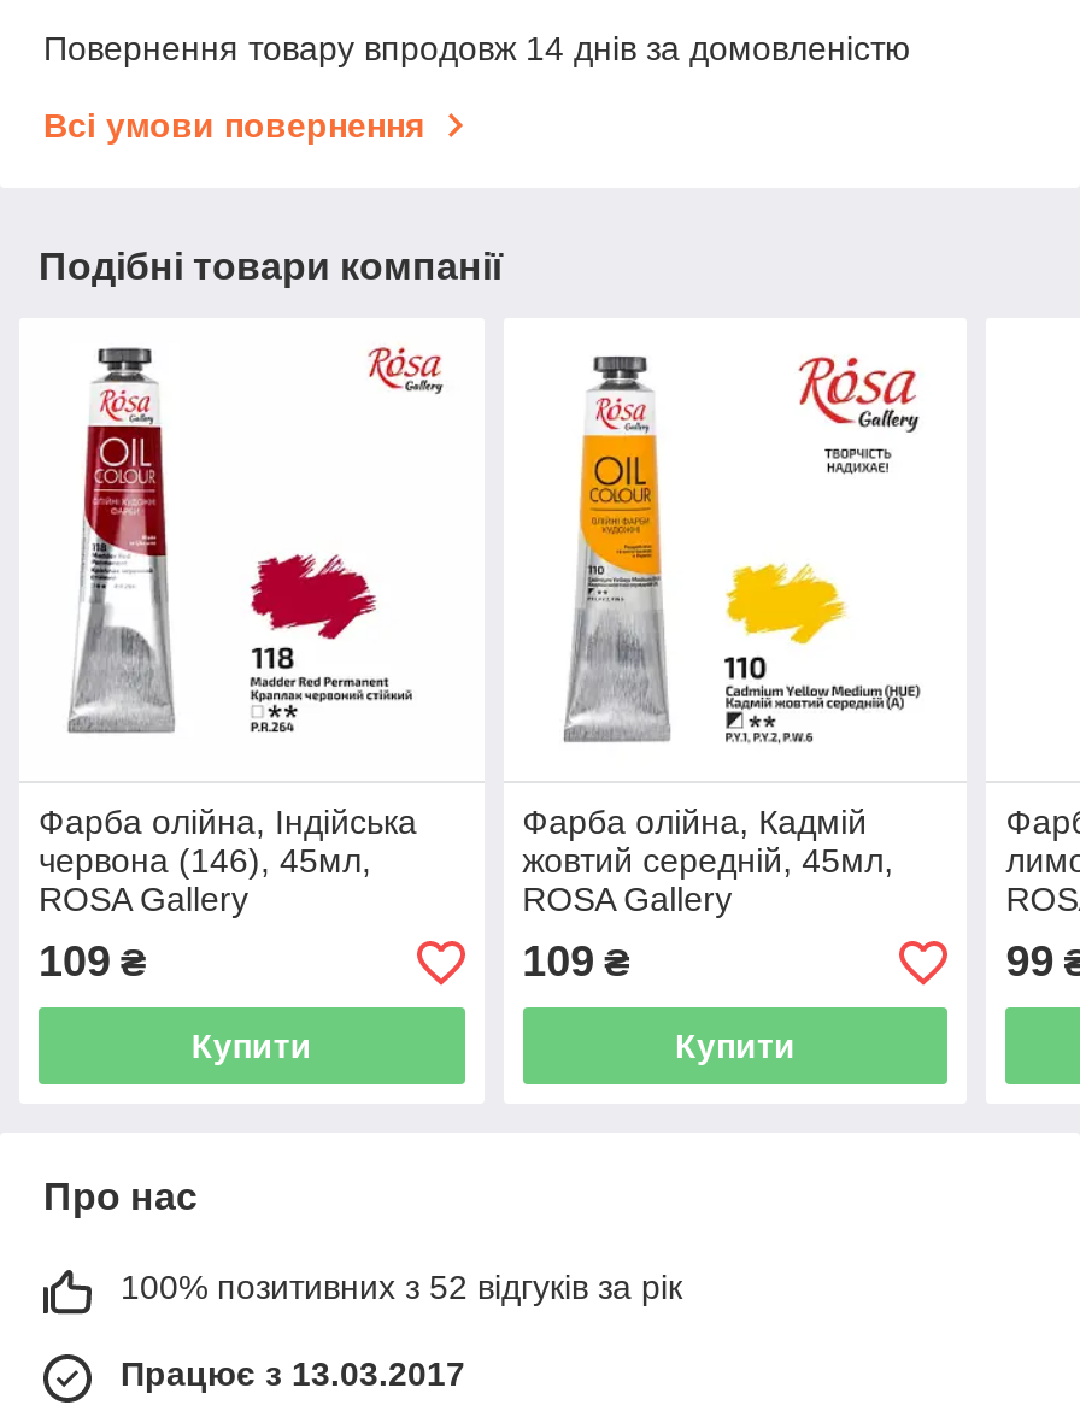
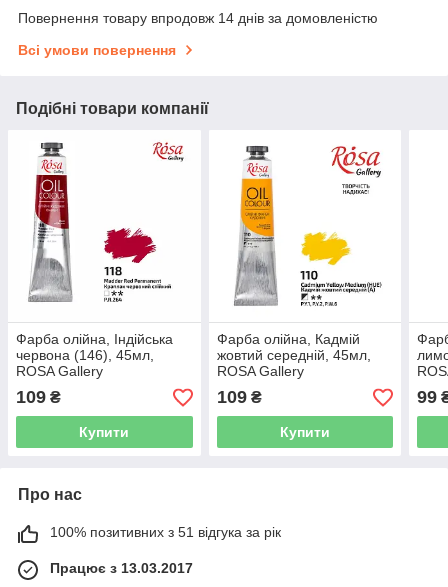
- 100% позитивних з 52 відгуків за рік
+ 100% позитивних з 51 відгука за рік
